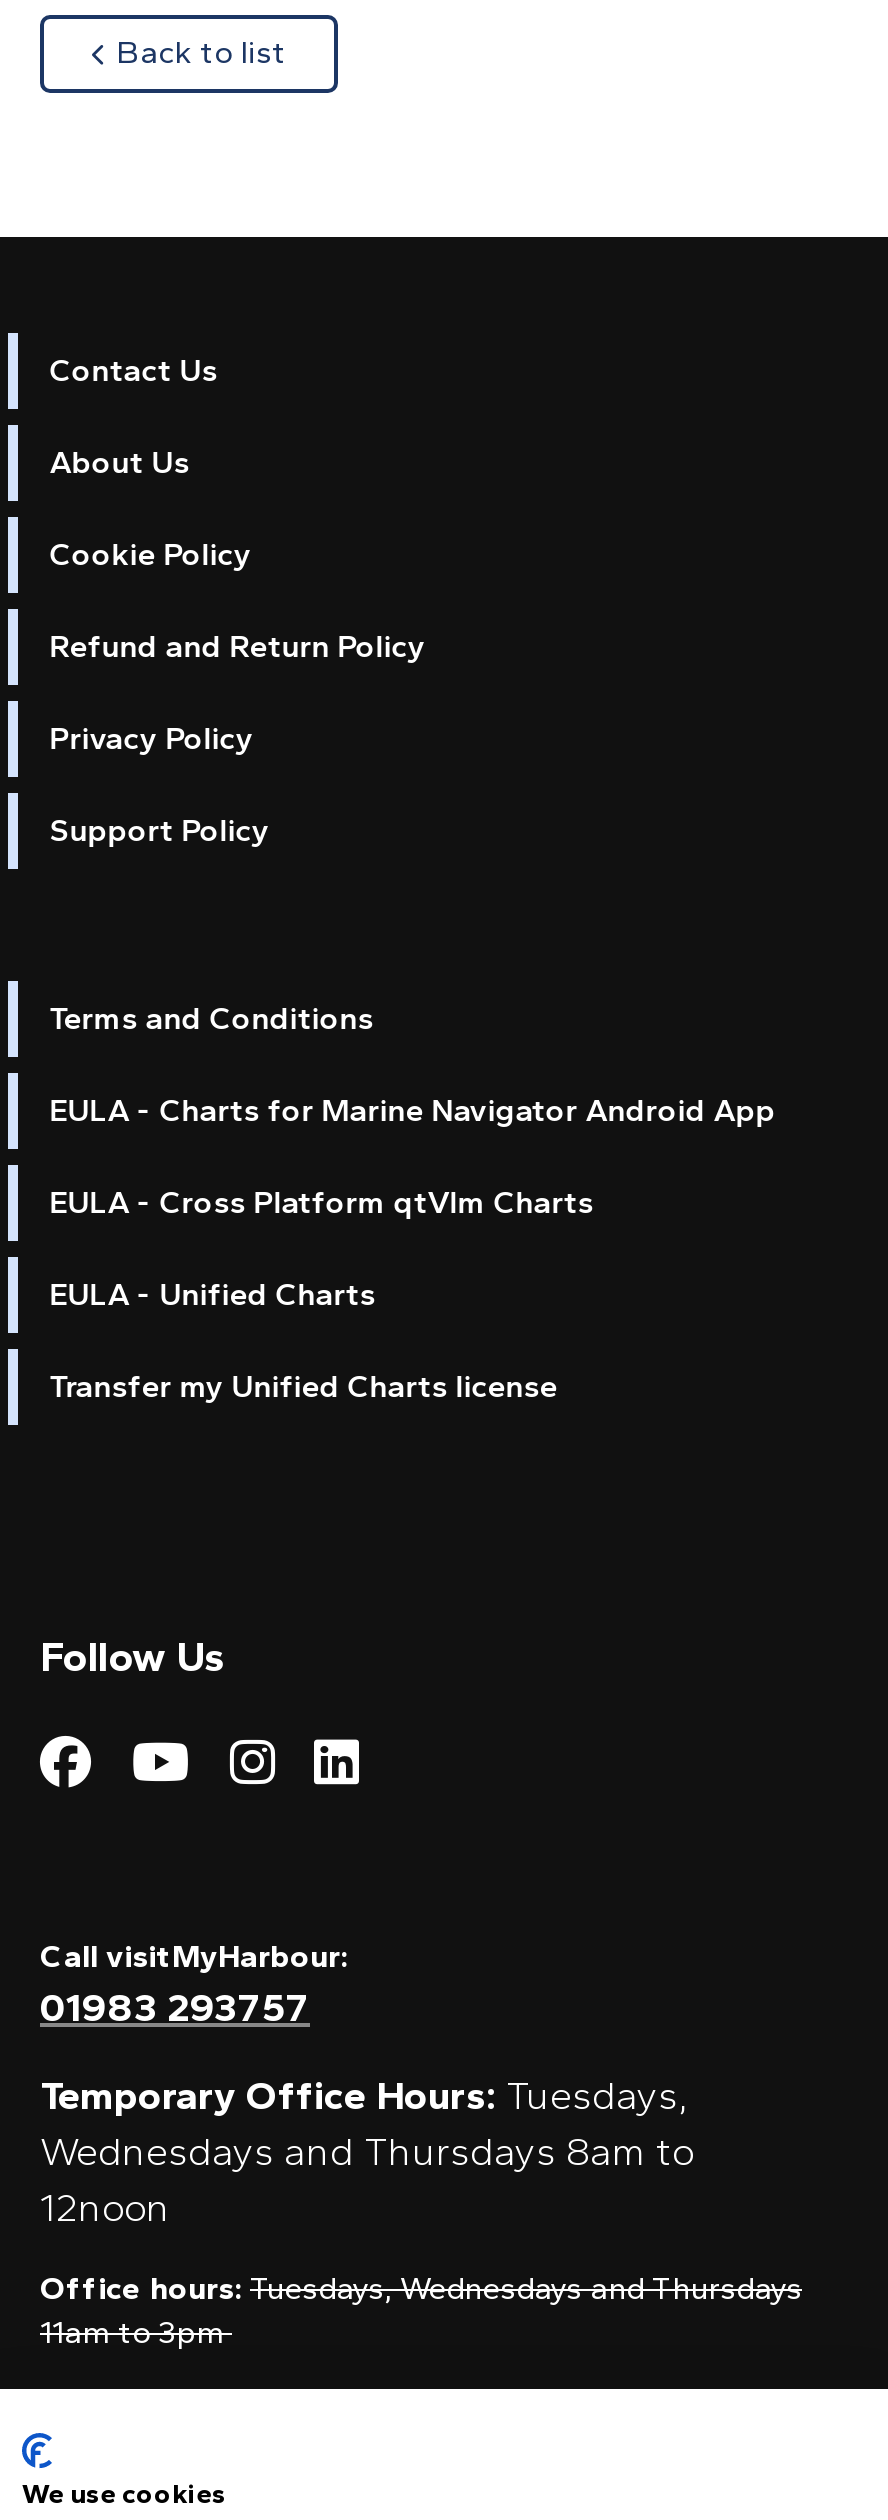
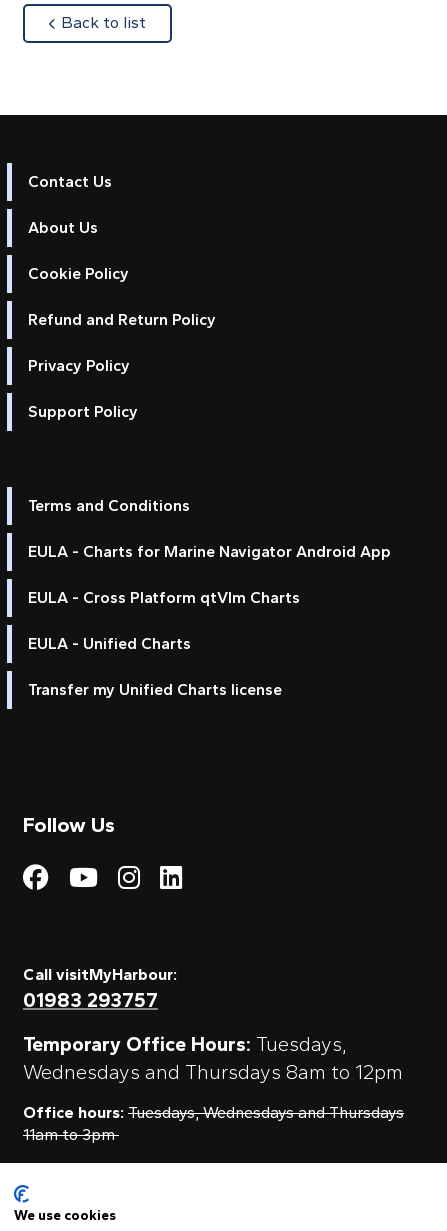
- Wednesdays and Thursdays 8am to
- 12noon
+ Wednesdays and Thursdays 8am to 12pm
